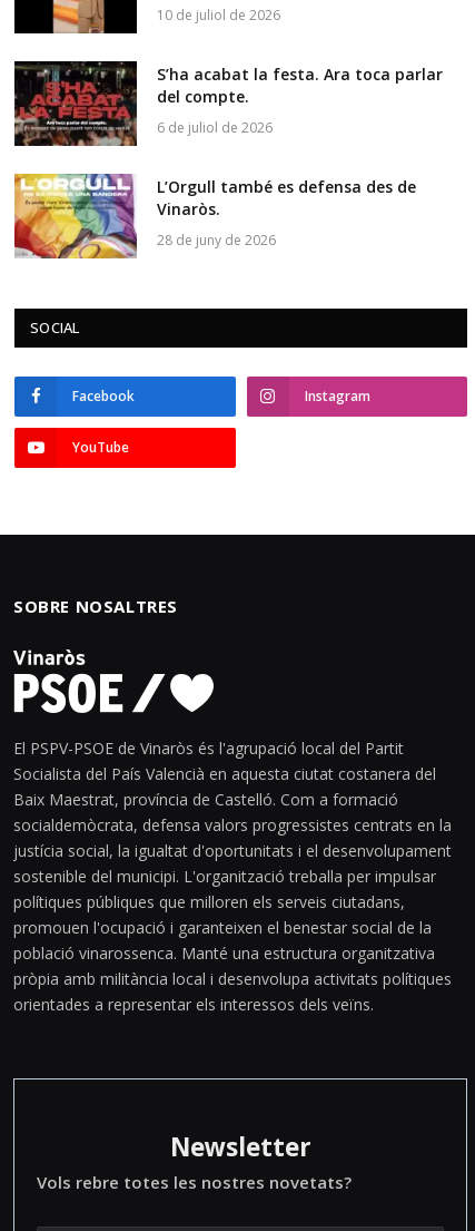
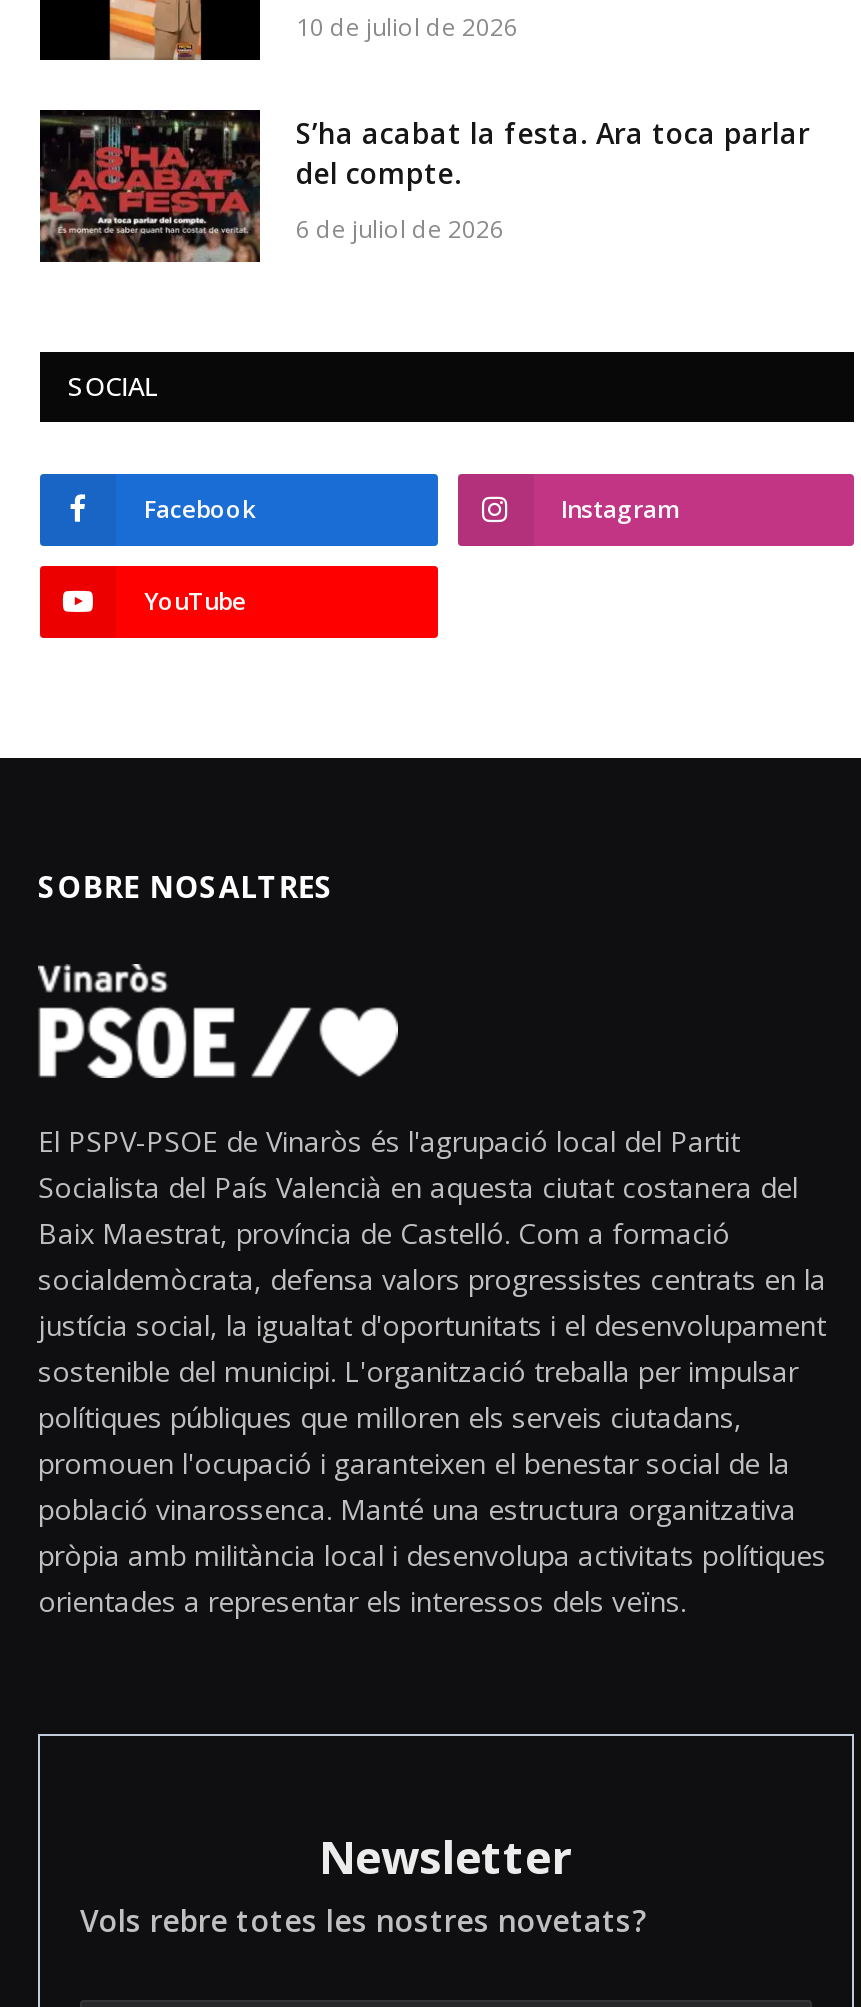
- [image]
- L’Orgull també es defensa des de
- Vinaròs.
- 28 de juny de 2026
